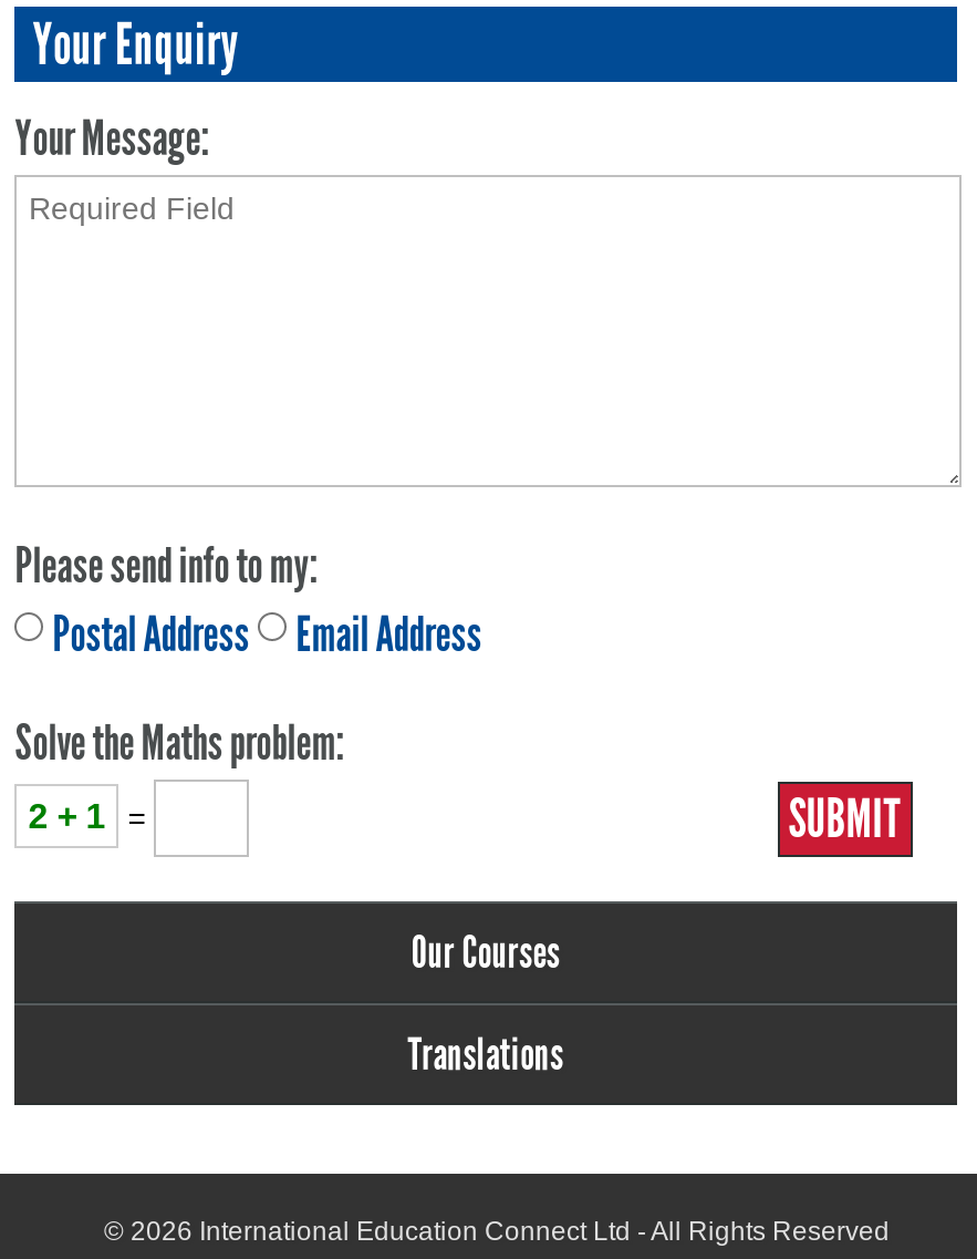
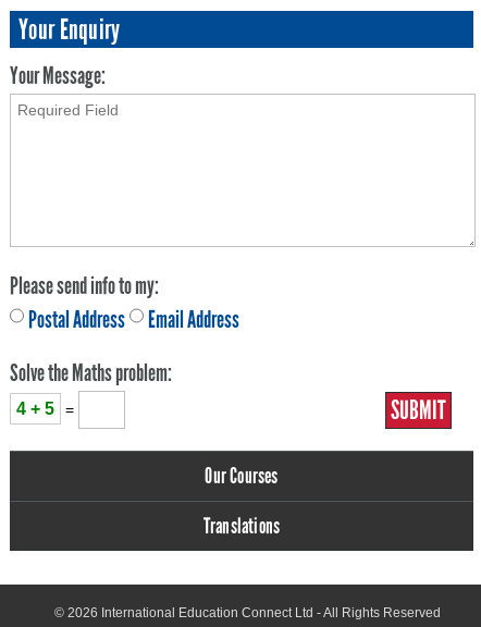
- 2 + 1 =
+ 4 + 5 =
